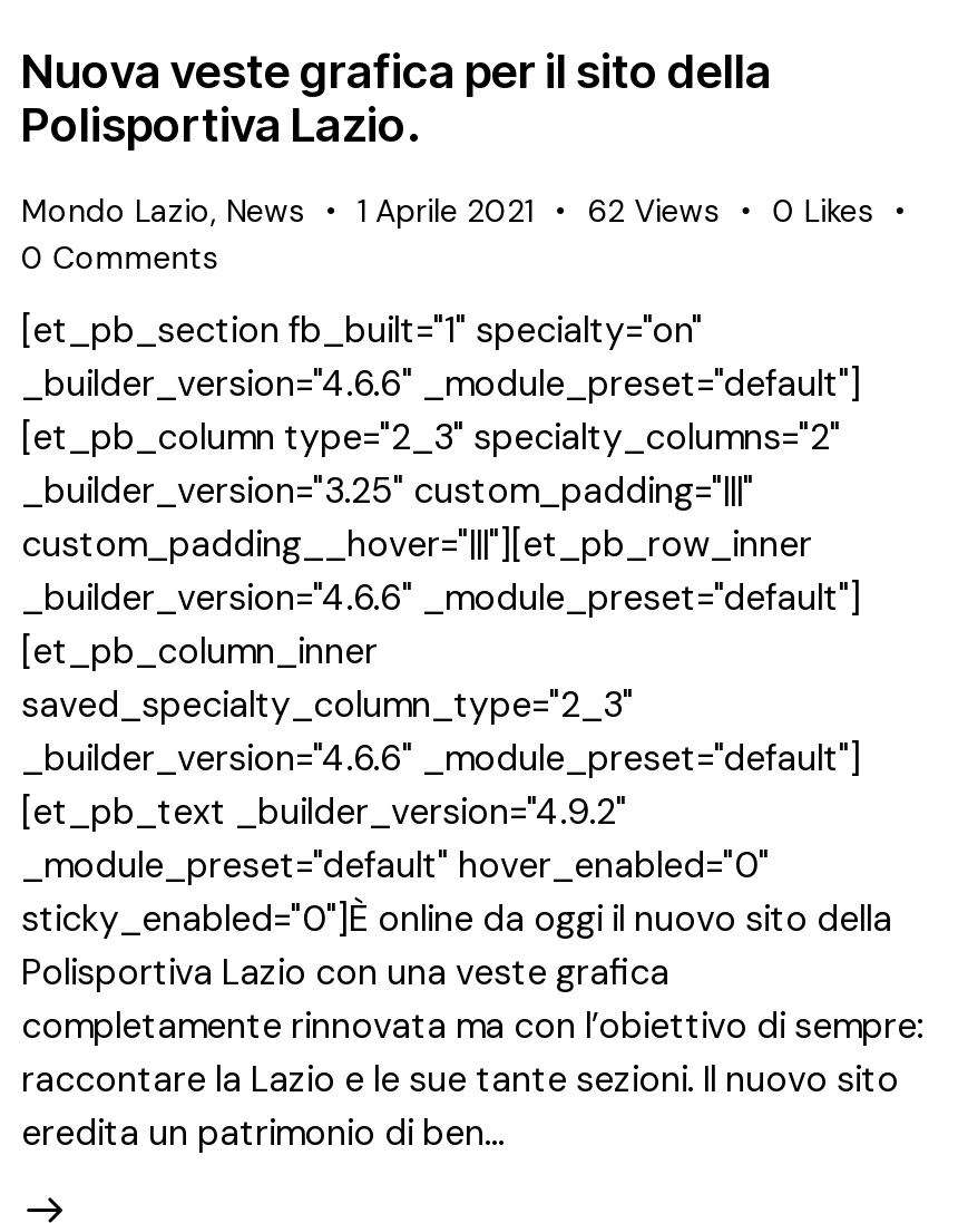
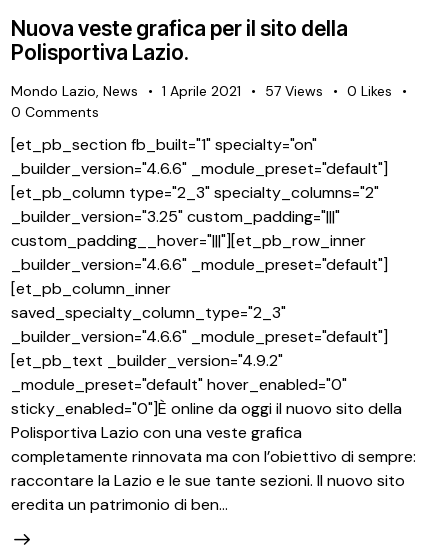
- 62 Views
+ 57 Views
